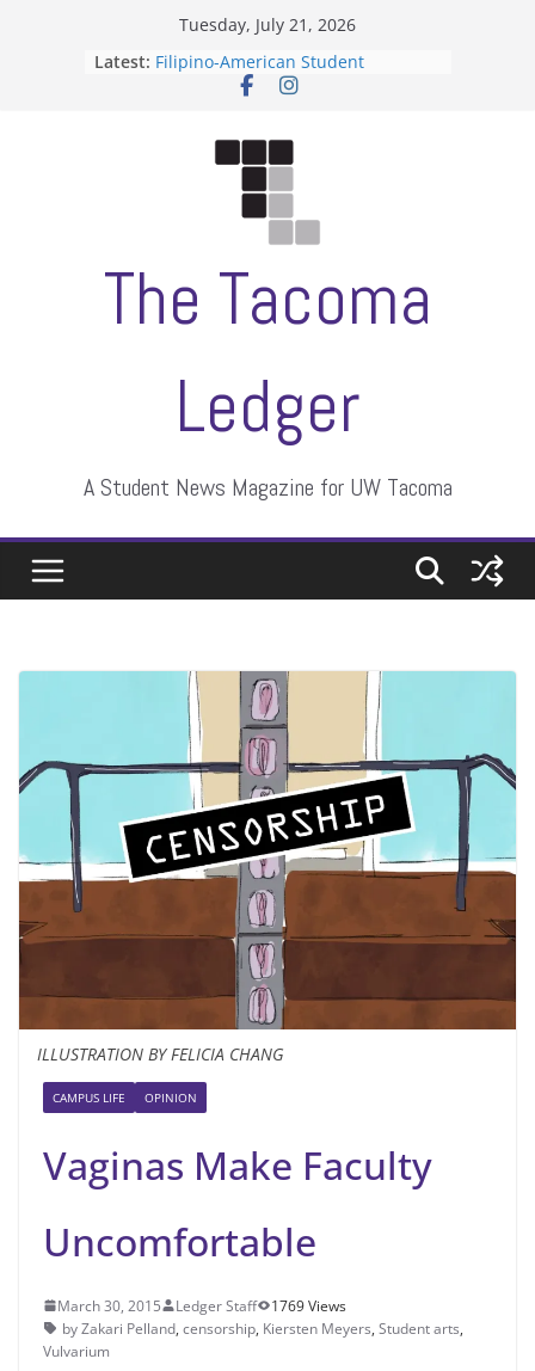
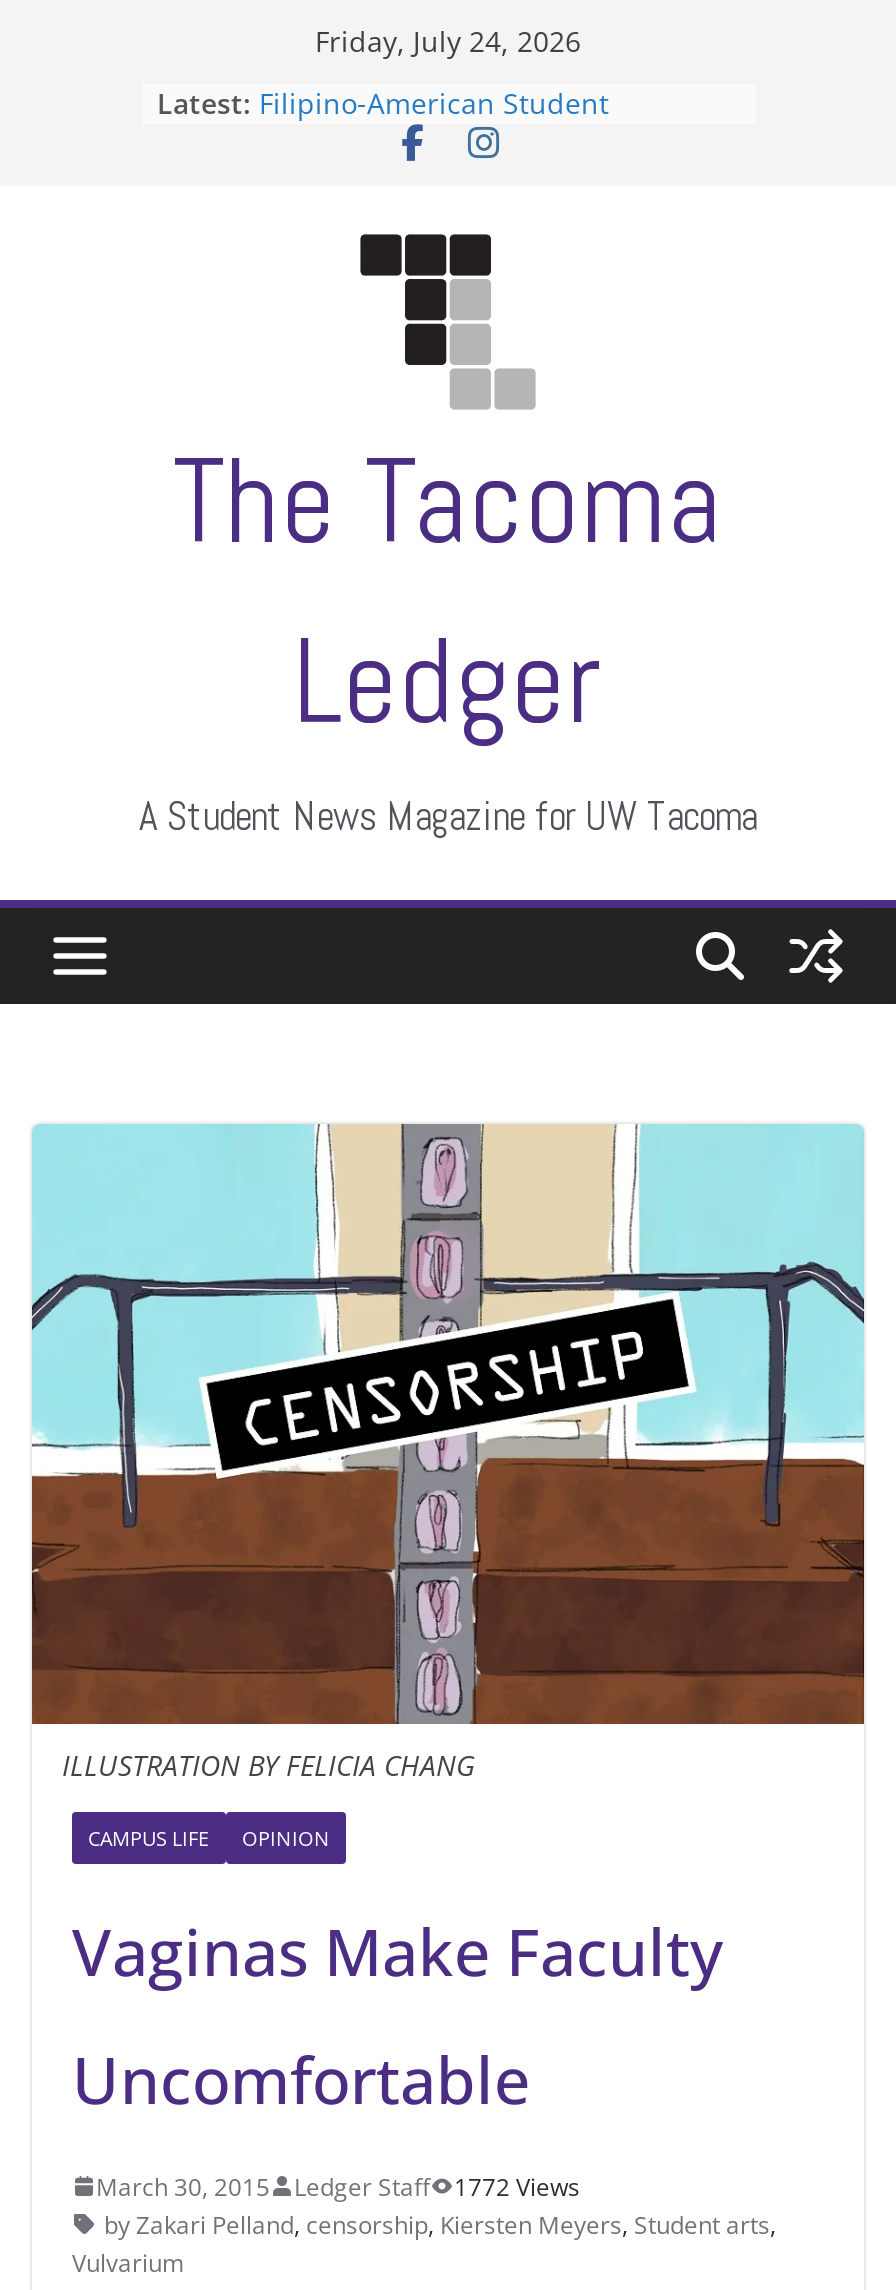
- Tuesday, July 21, 2026
+ Friday, July 24, 2026

- March 30, 2015 Ledger Staff 1769 Views
+ March 30, 2015 Ledger Staff 1772 Views
